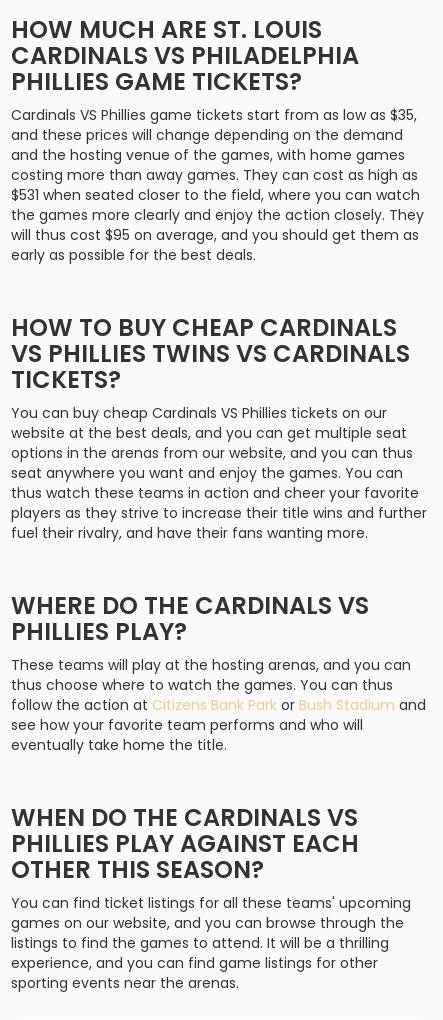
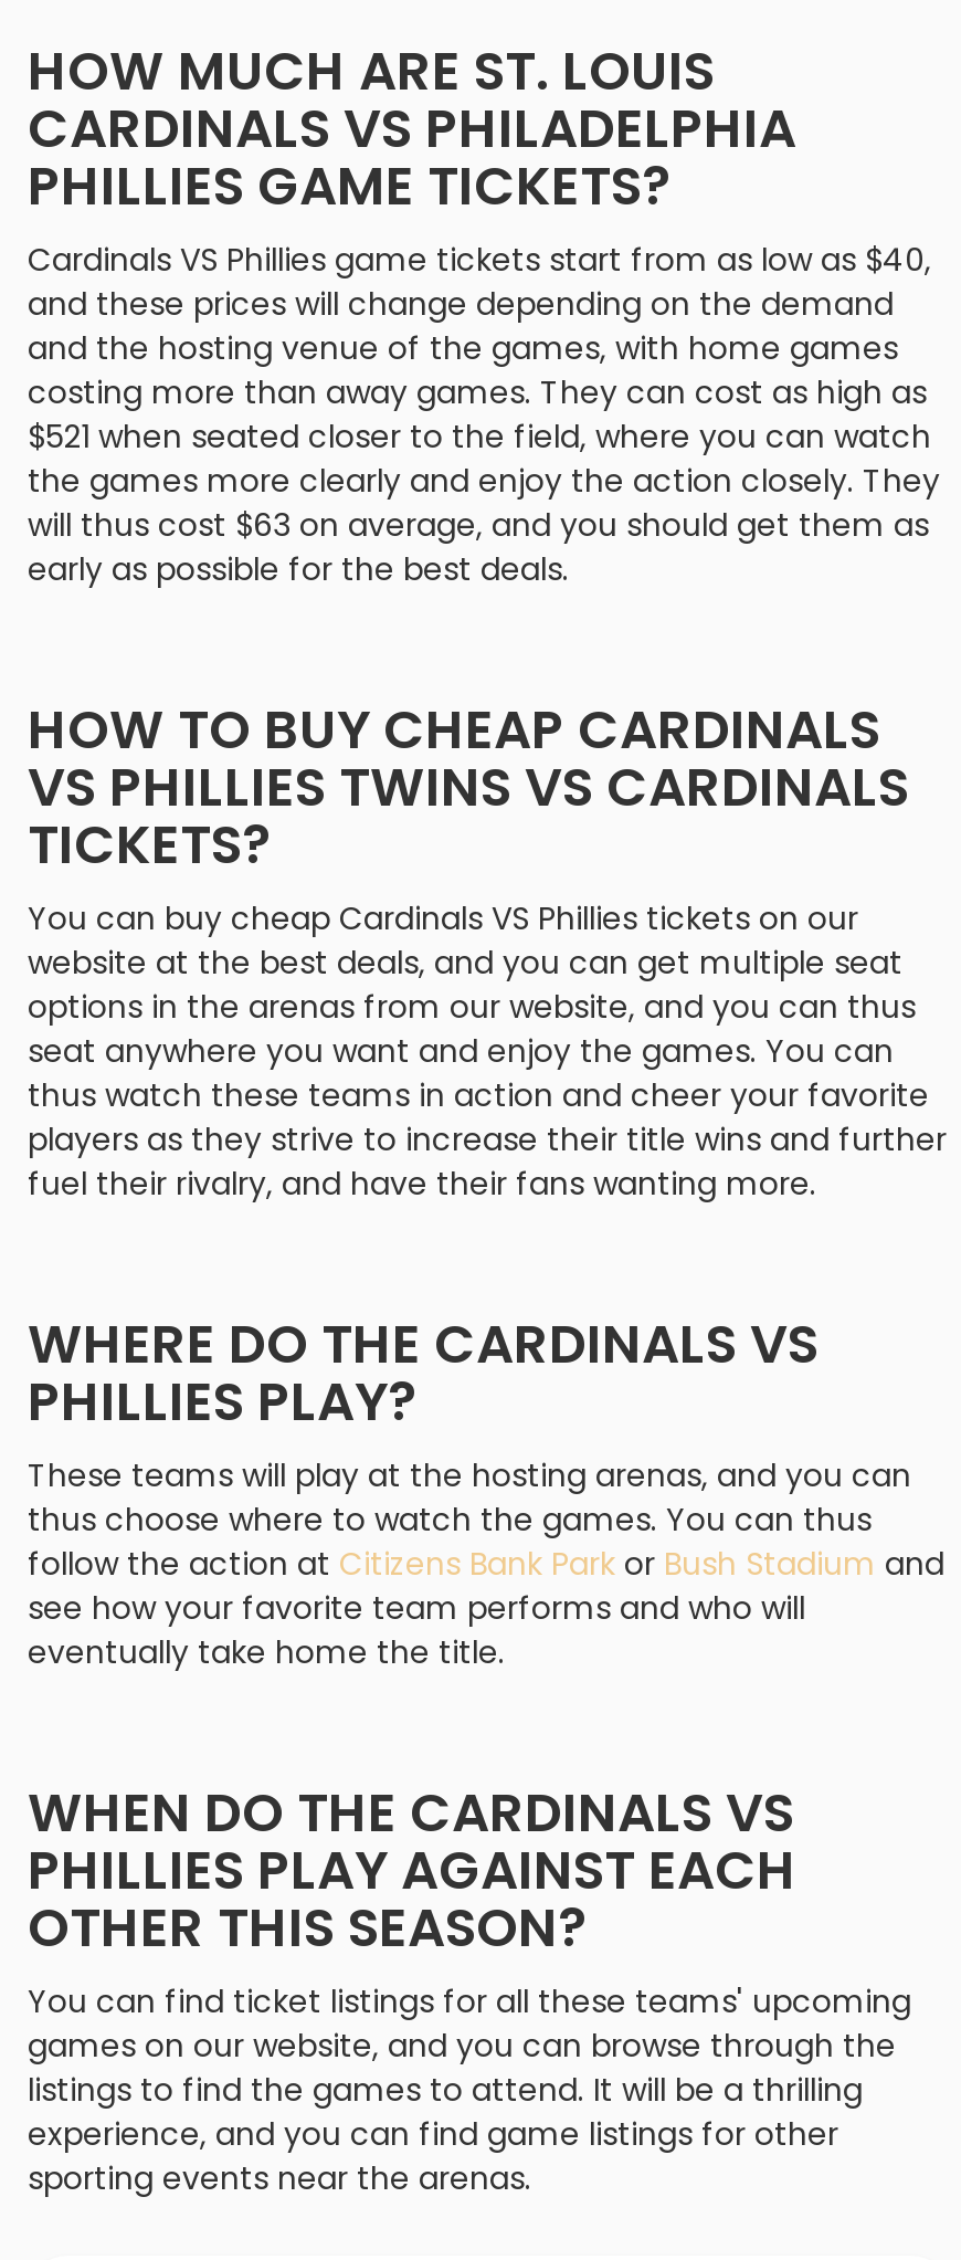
- Cardinals VS Phillies game tickets start from as low as $35,
+ Cardinals VS Phillies game tickets start from as low as $40,

- $531 when seated closer to the field, where you can watch
+ $521 when seated closer to the field, where you can watch

- will thus cost $95 on average, and you should get them as
+ will thus cost $63 on average, and you should get them as
